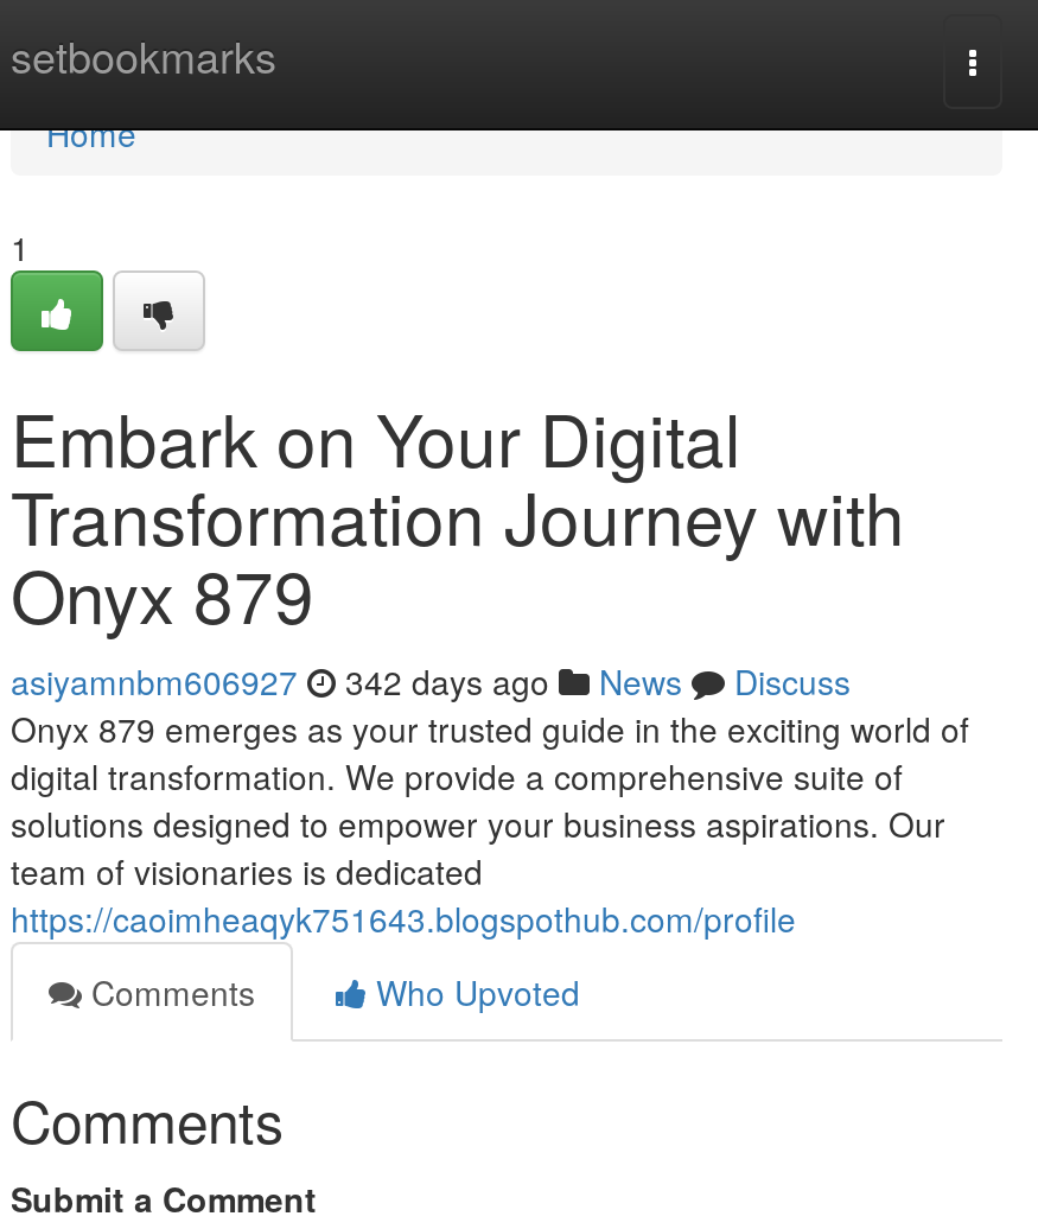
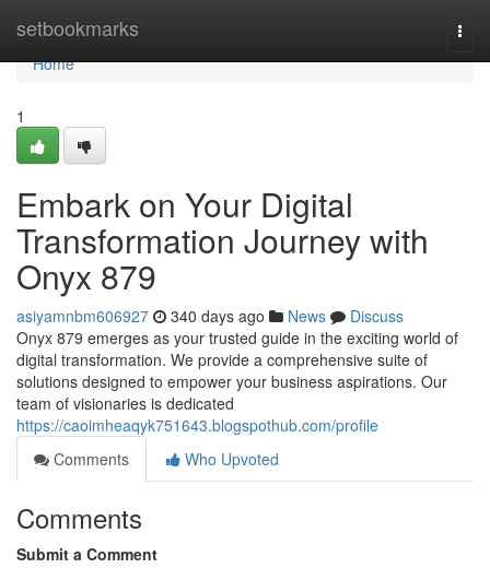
- asiyamnbm606927 342 days ago News Discuss
+ asiyamnbm606927 340 days ago News Discuss
